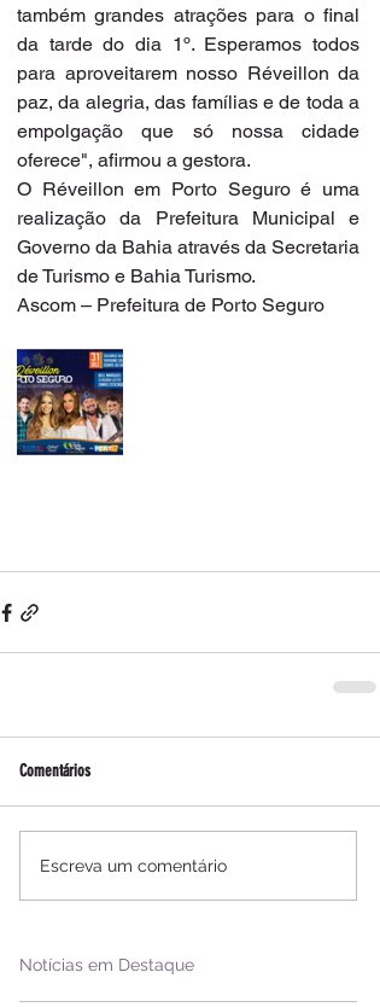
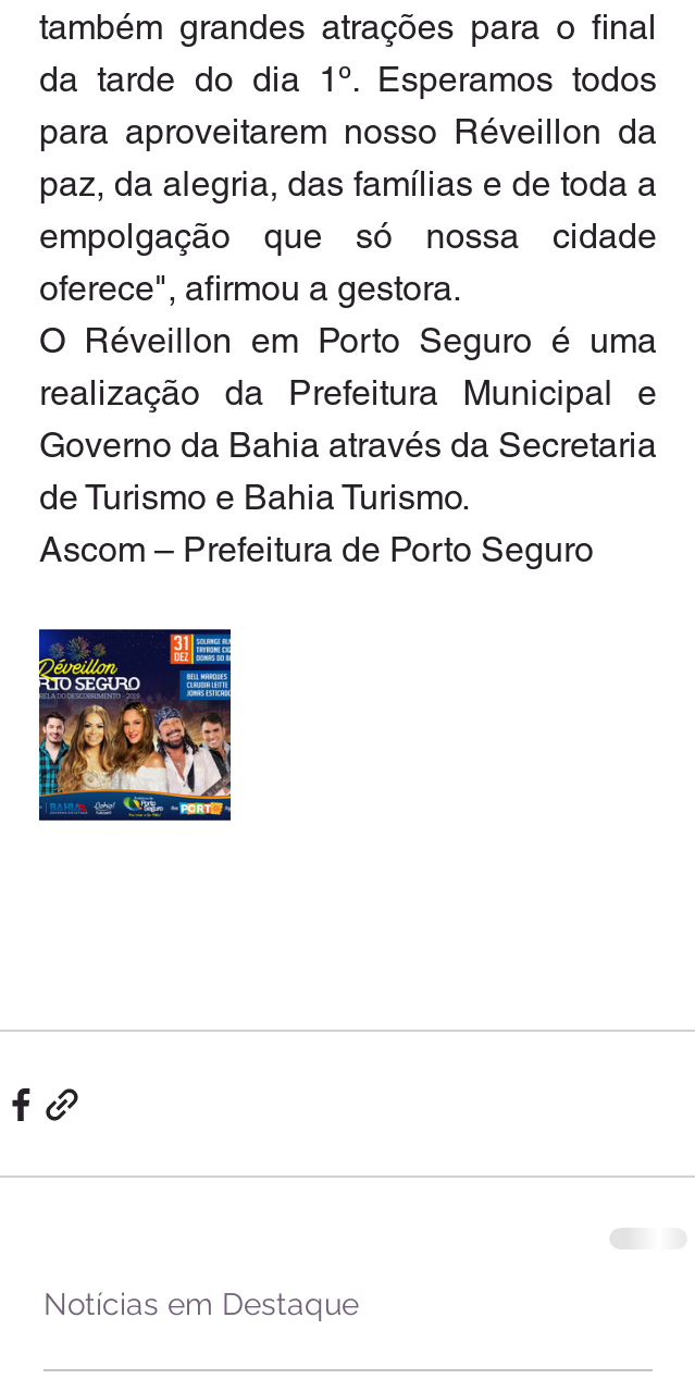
- Comentários

- Escreva um comentário
